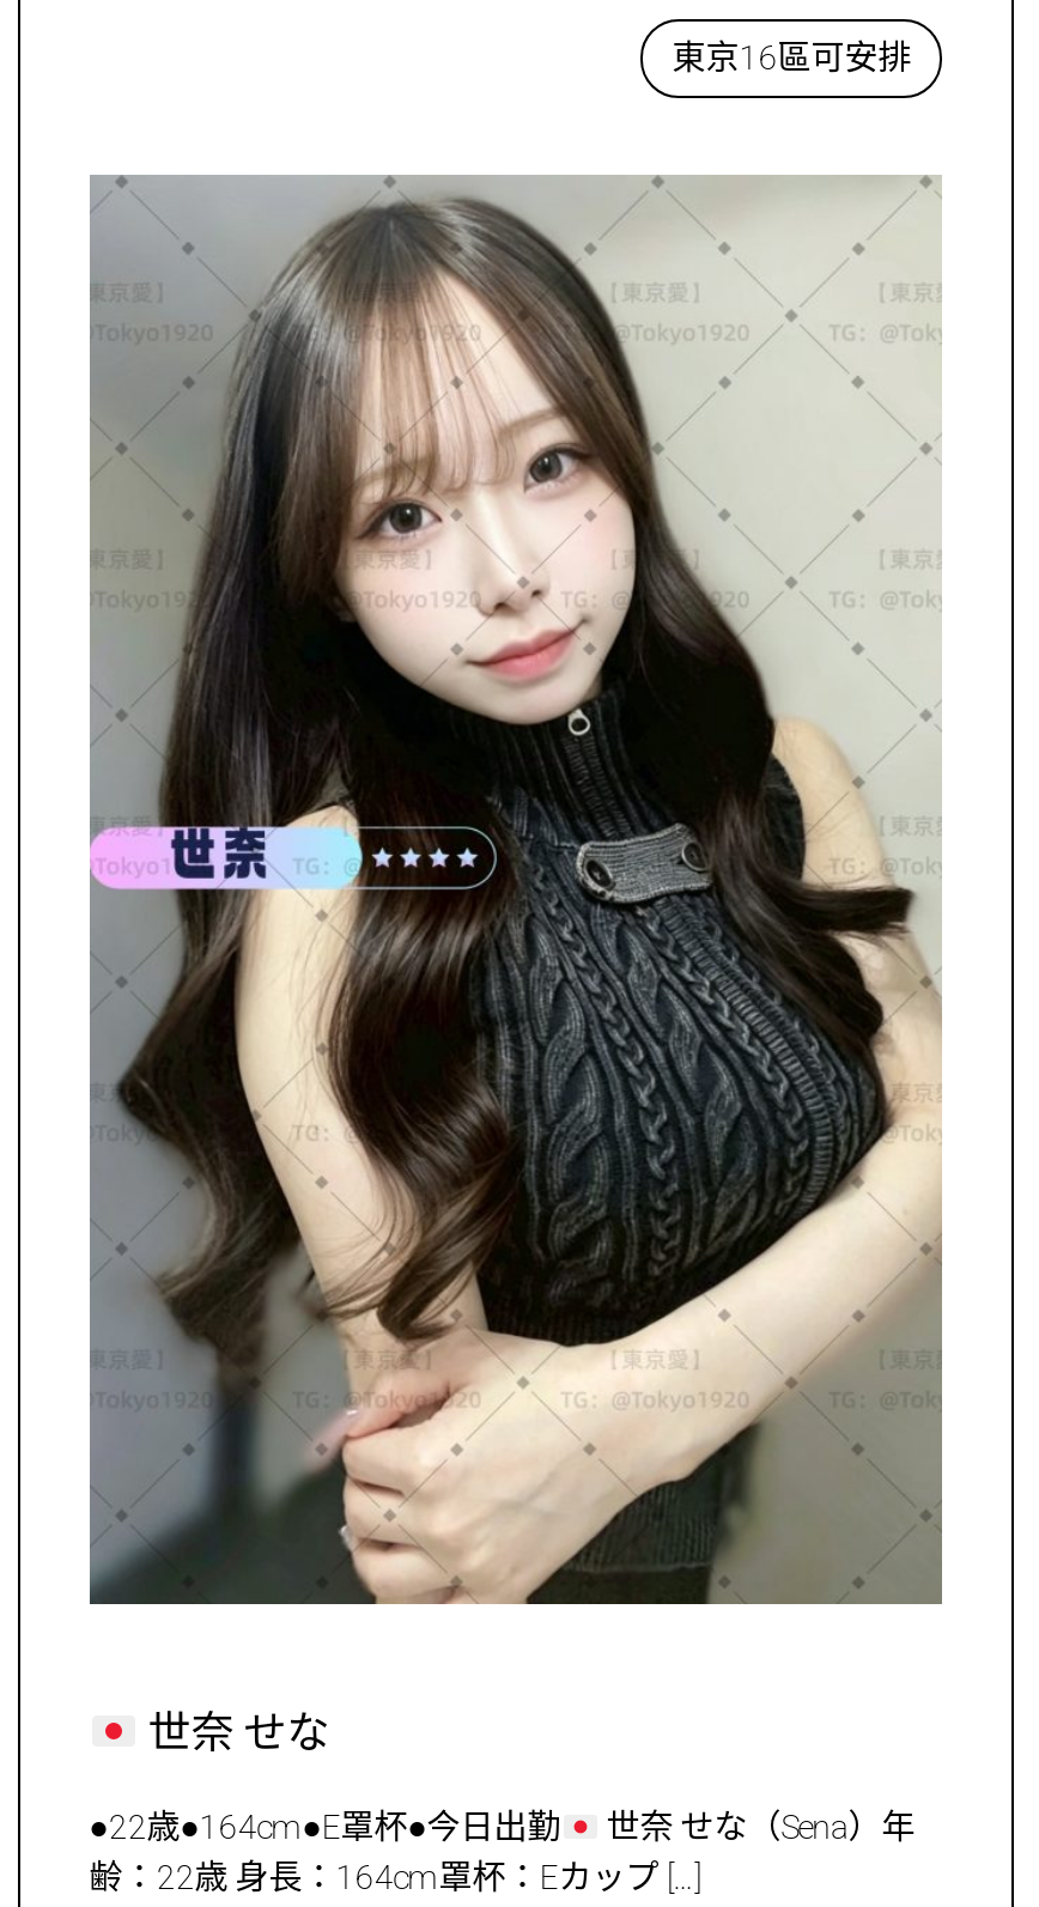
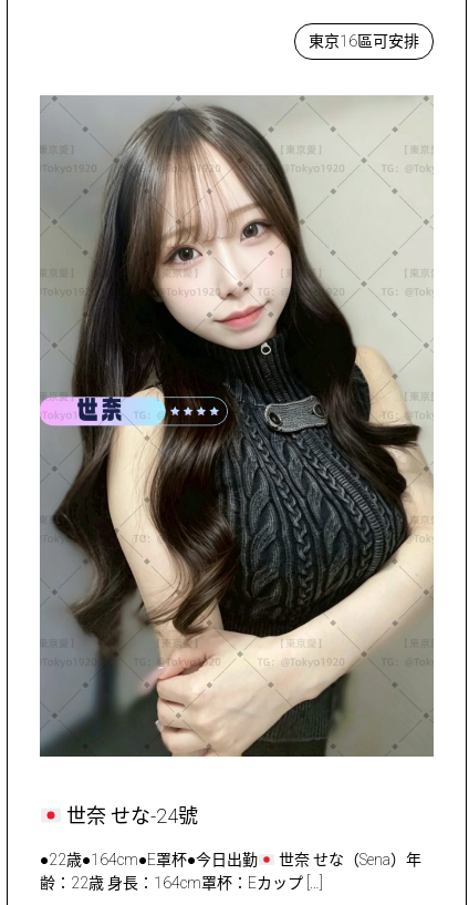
- 世奈 せな
+ 世奈 せな-24號
